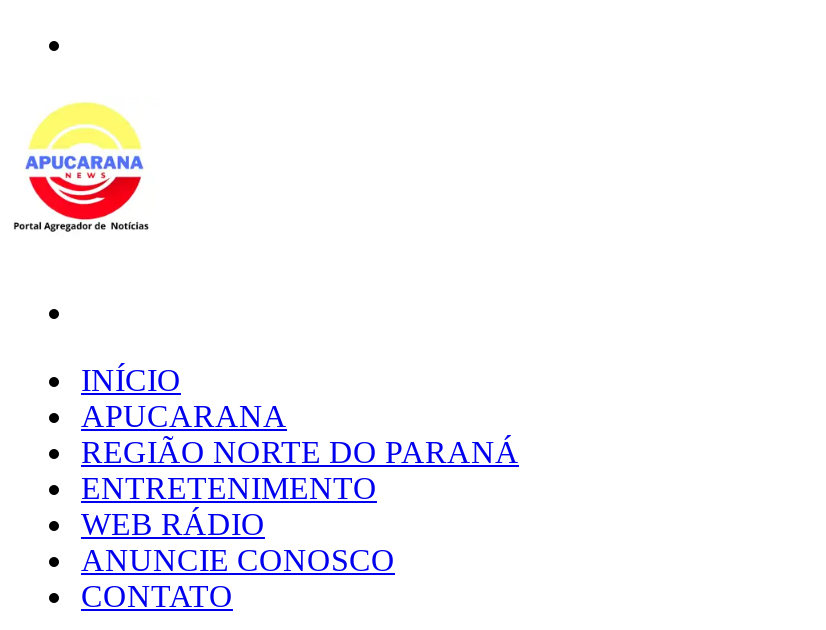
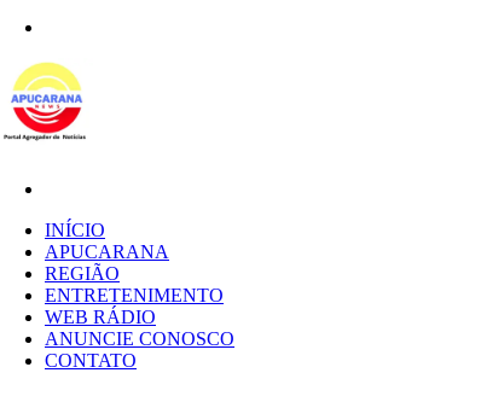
- REGIÃO NORTE DO PARANÁ
+ REGIÃO
